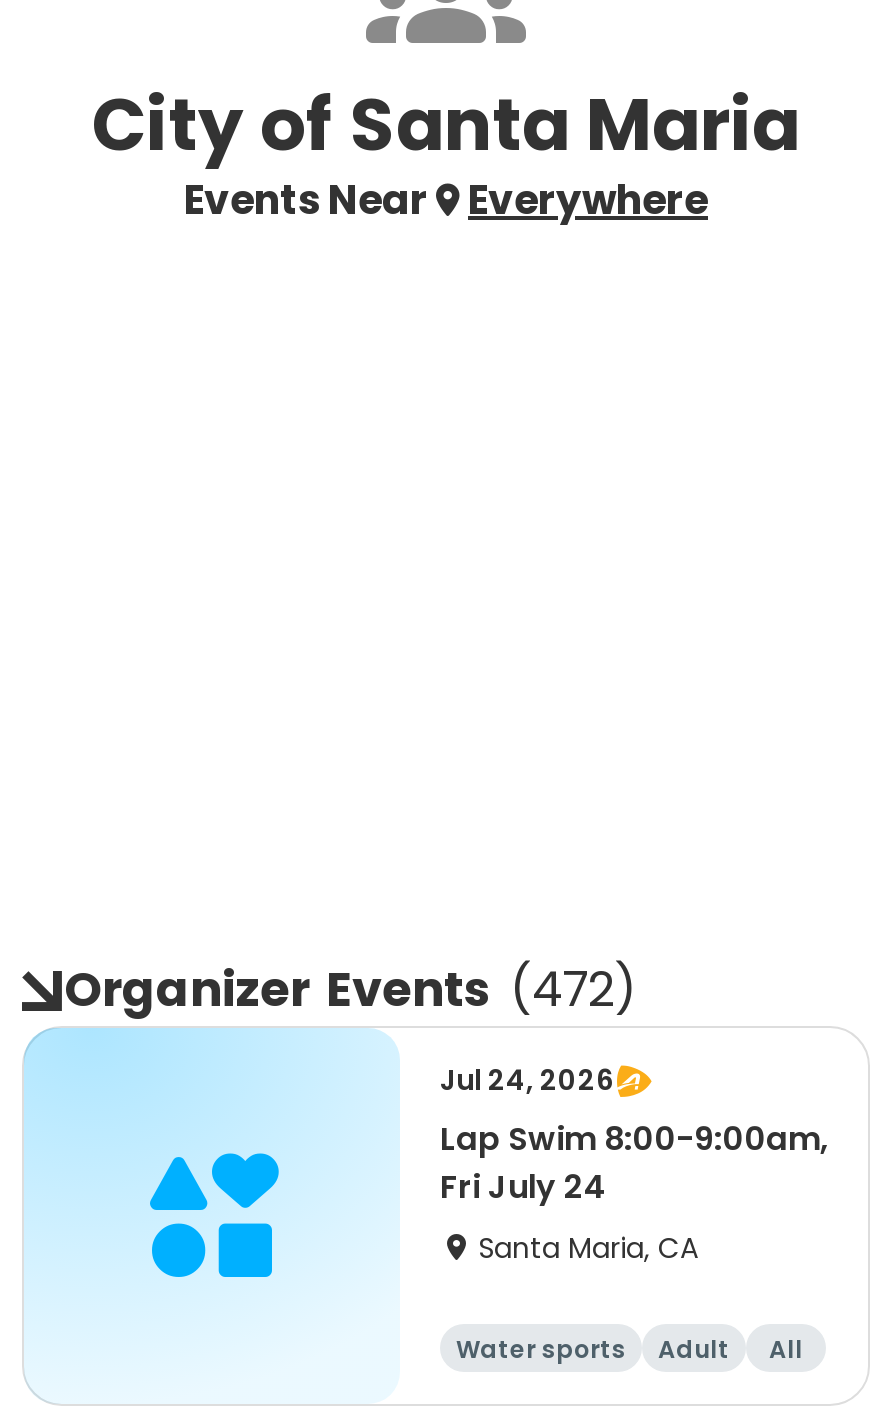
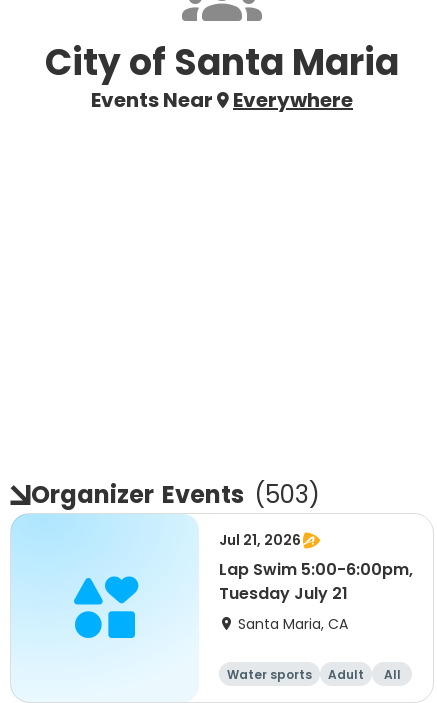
- Organizer Events (472)
+ Organizer Events (503)

- Jul 24, 2026
+ Jul 21, 2026

- Lap Swim 8:00-9:00am,
+ Lap Swim 5:00-6:00pm,

- Fri July 24
+ Tuesday July 21
